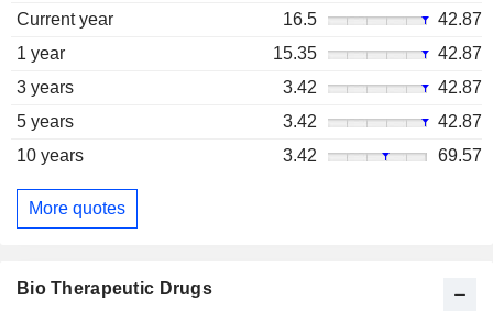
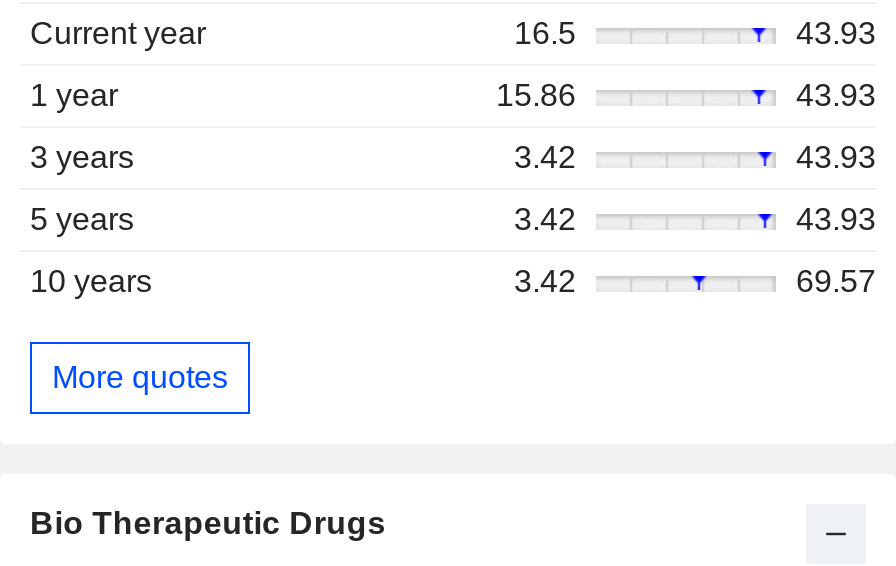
- 42.87
+ 43.93

- 15.35
+ 15.86

- 42.87
+ 43.93

- 42.87
+ 43.93

- 42.87
+ 43.93
